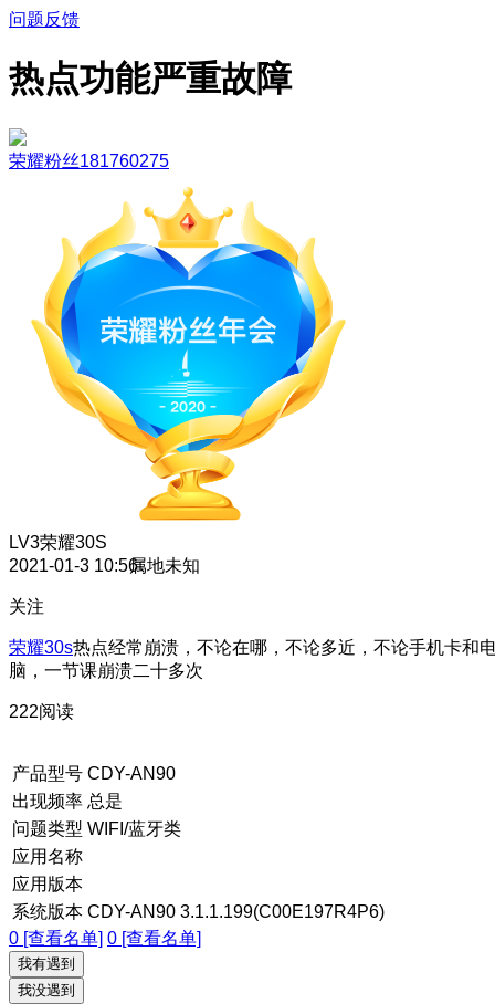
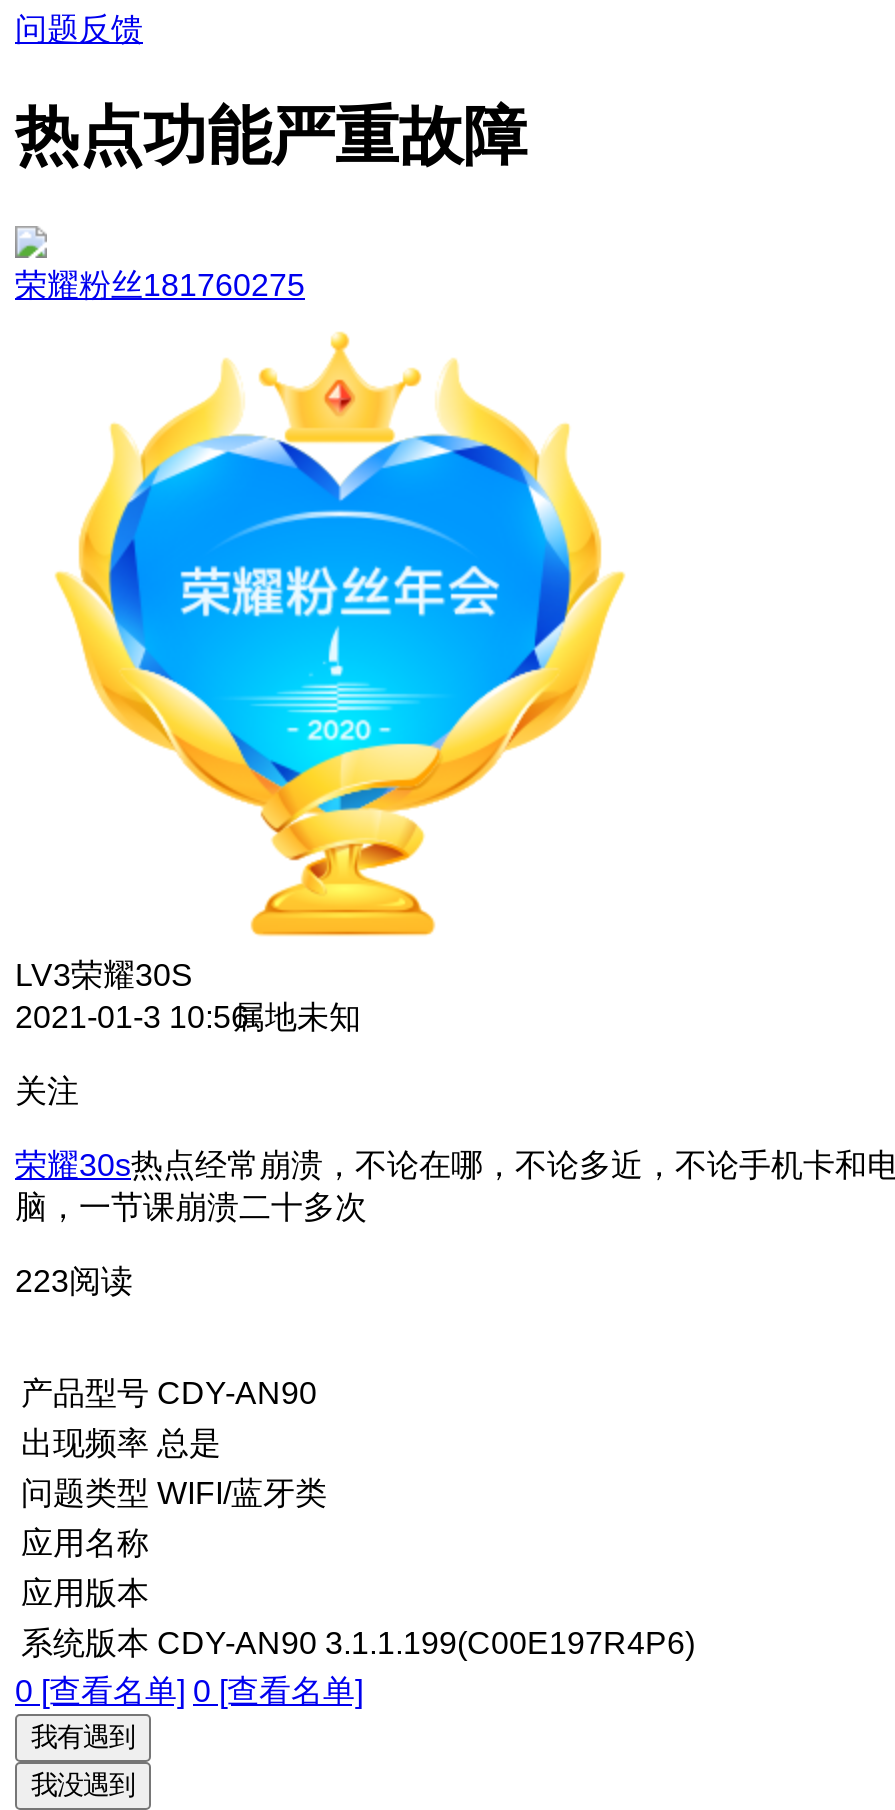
- 222阅读
+ 223阅读
